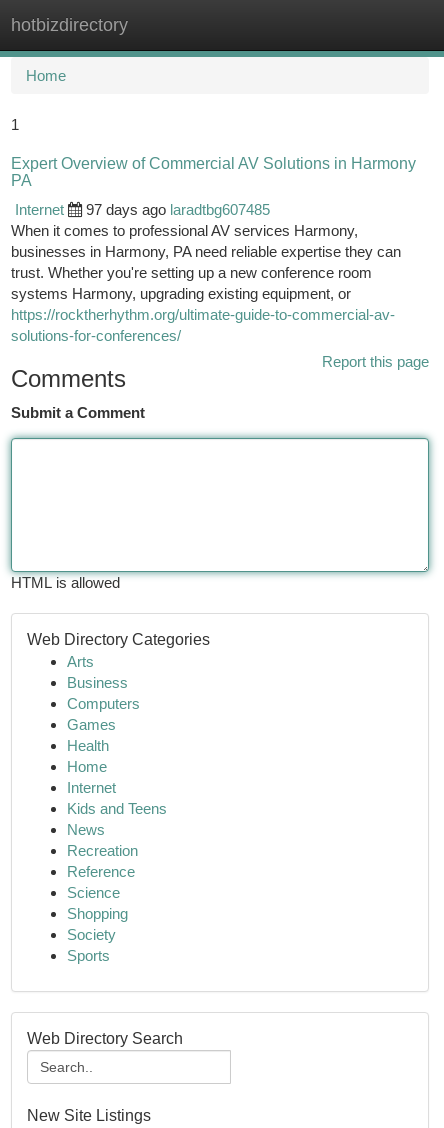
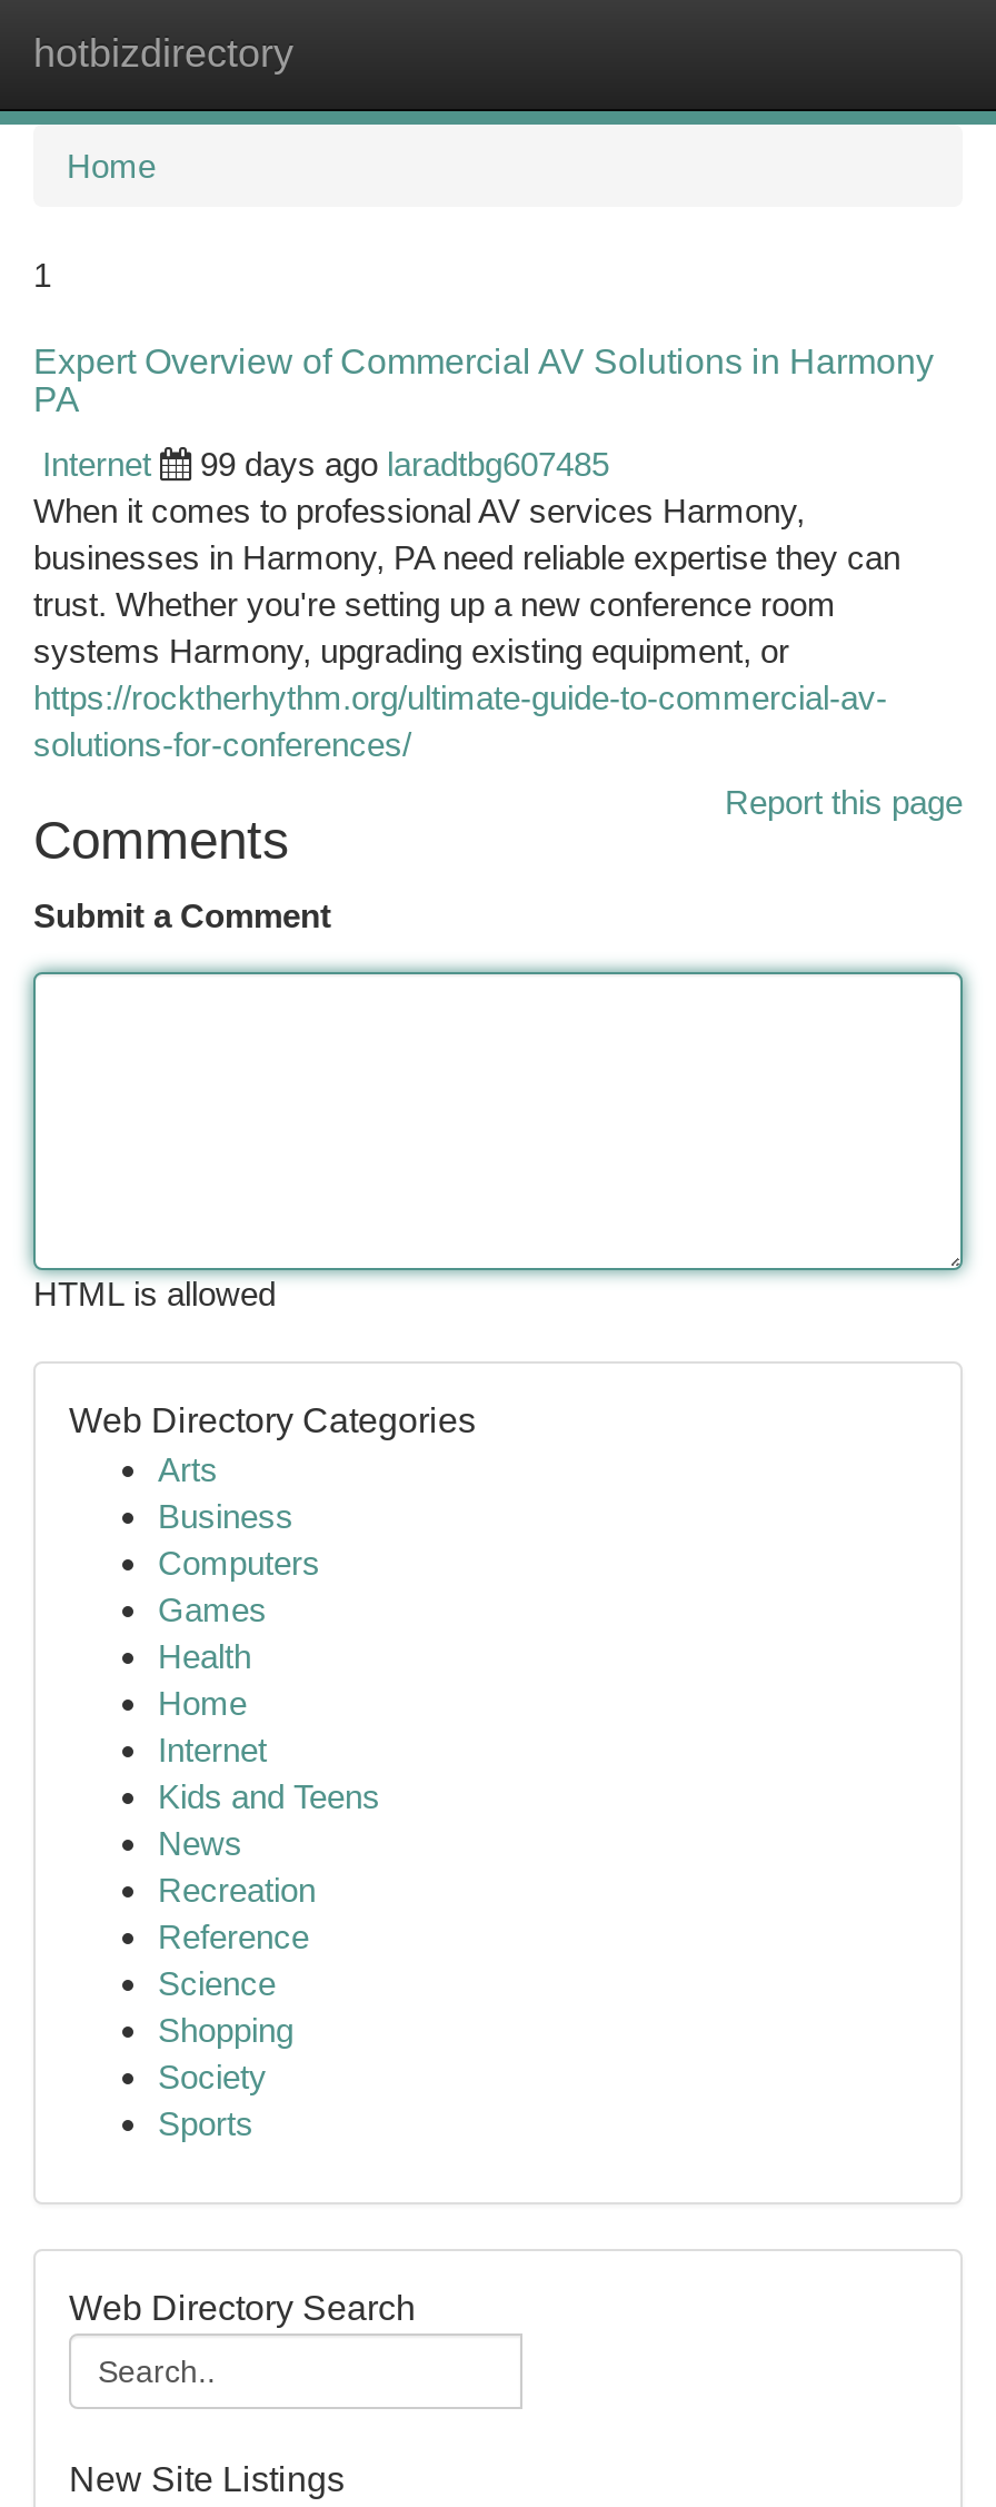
- 97 days ago laradtbg607485
+ 99 days ago laradtbg607485
